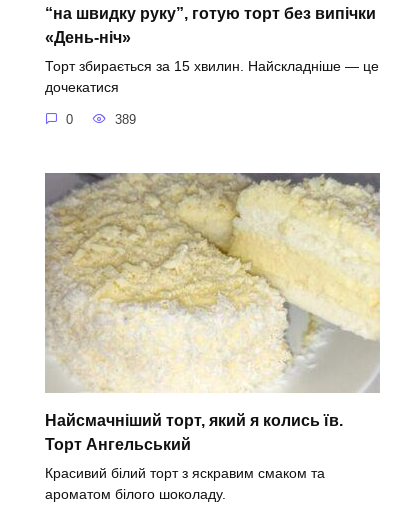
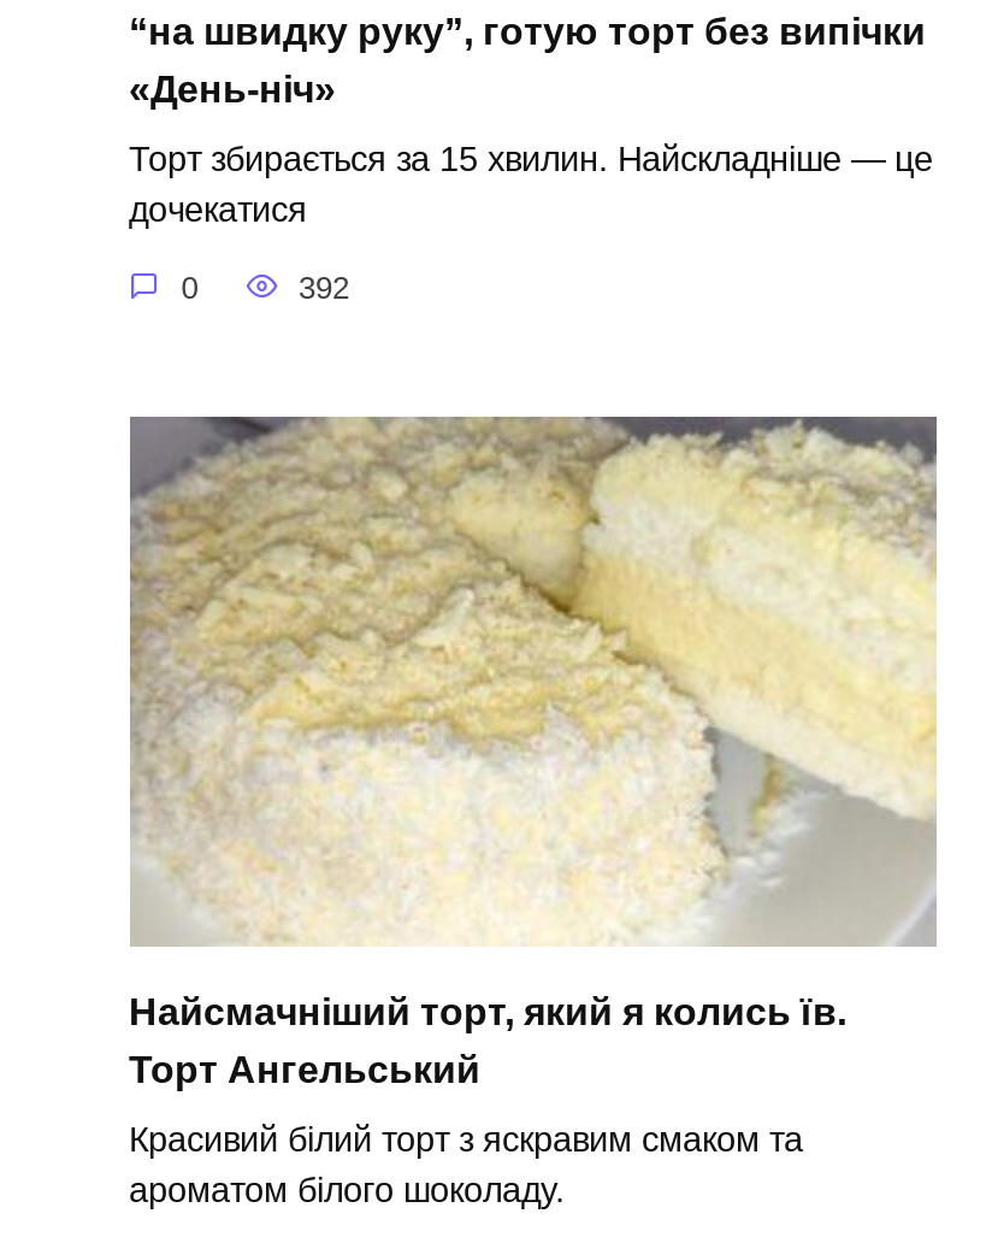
- 389
+ 392
